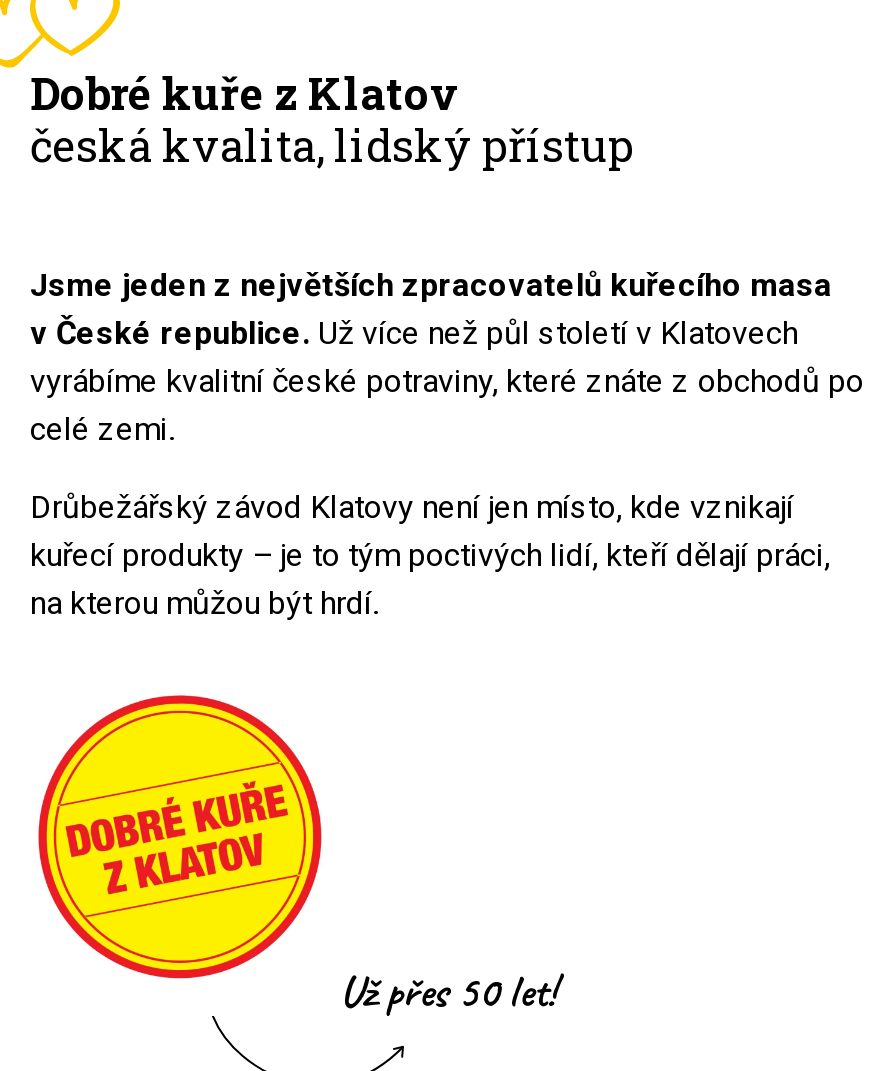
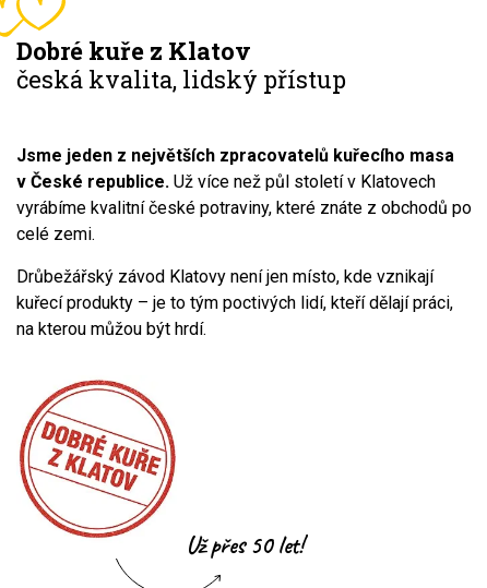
- [image]
+ [image]
